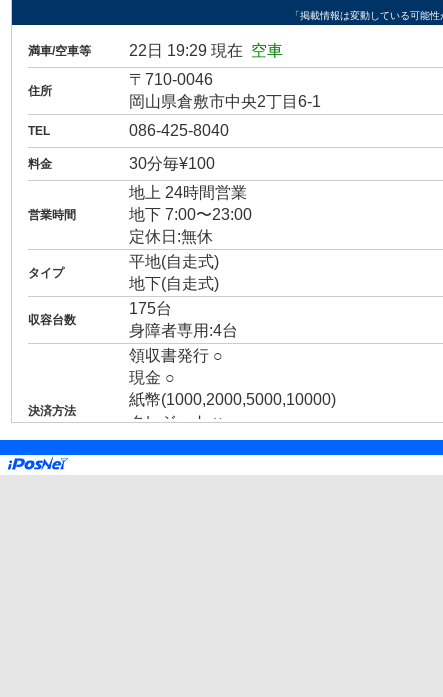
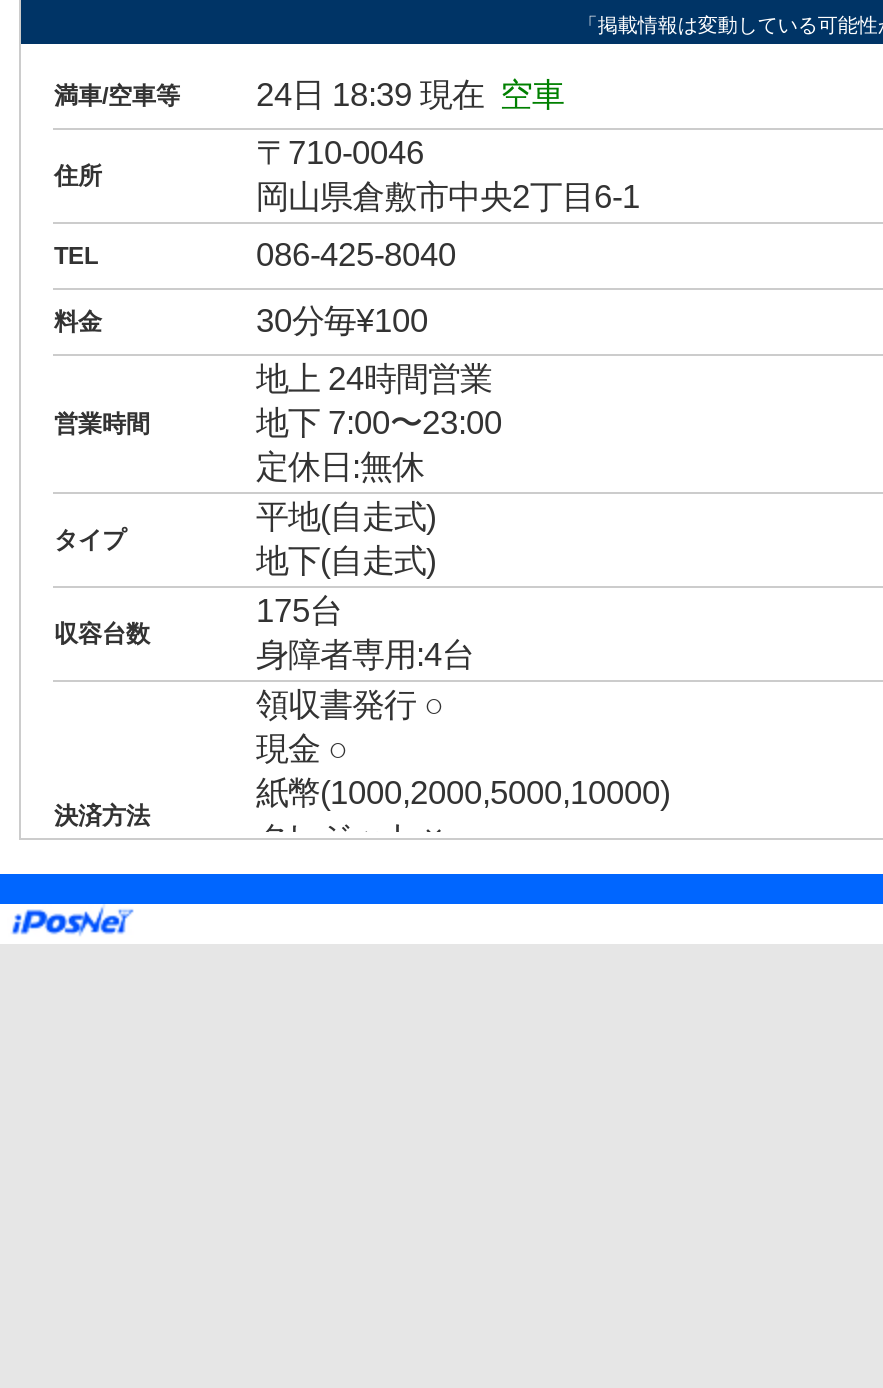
- 22日 19:29 現在空車
+ 24日 18:39 現在空車
